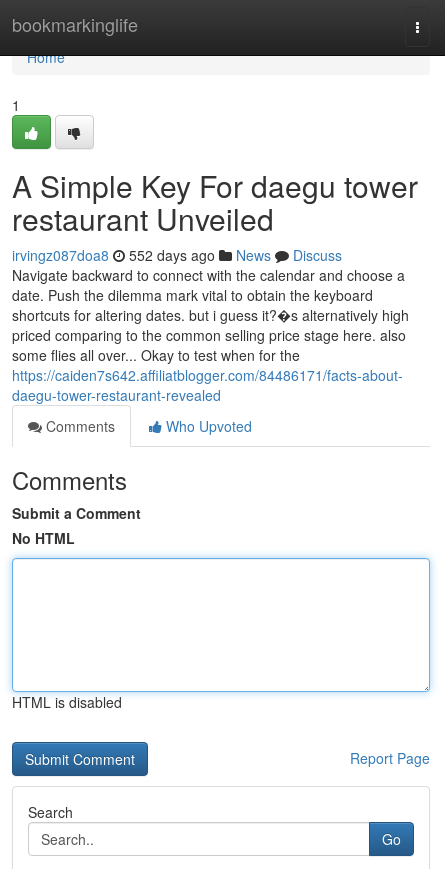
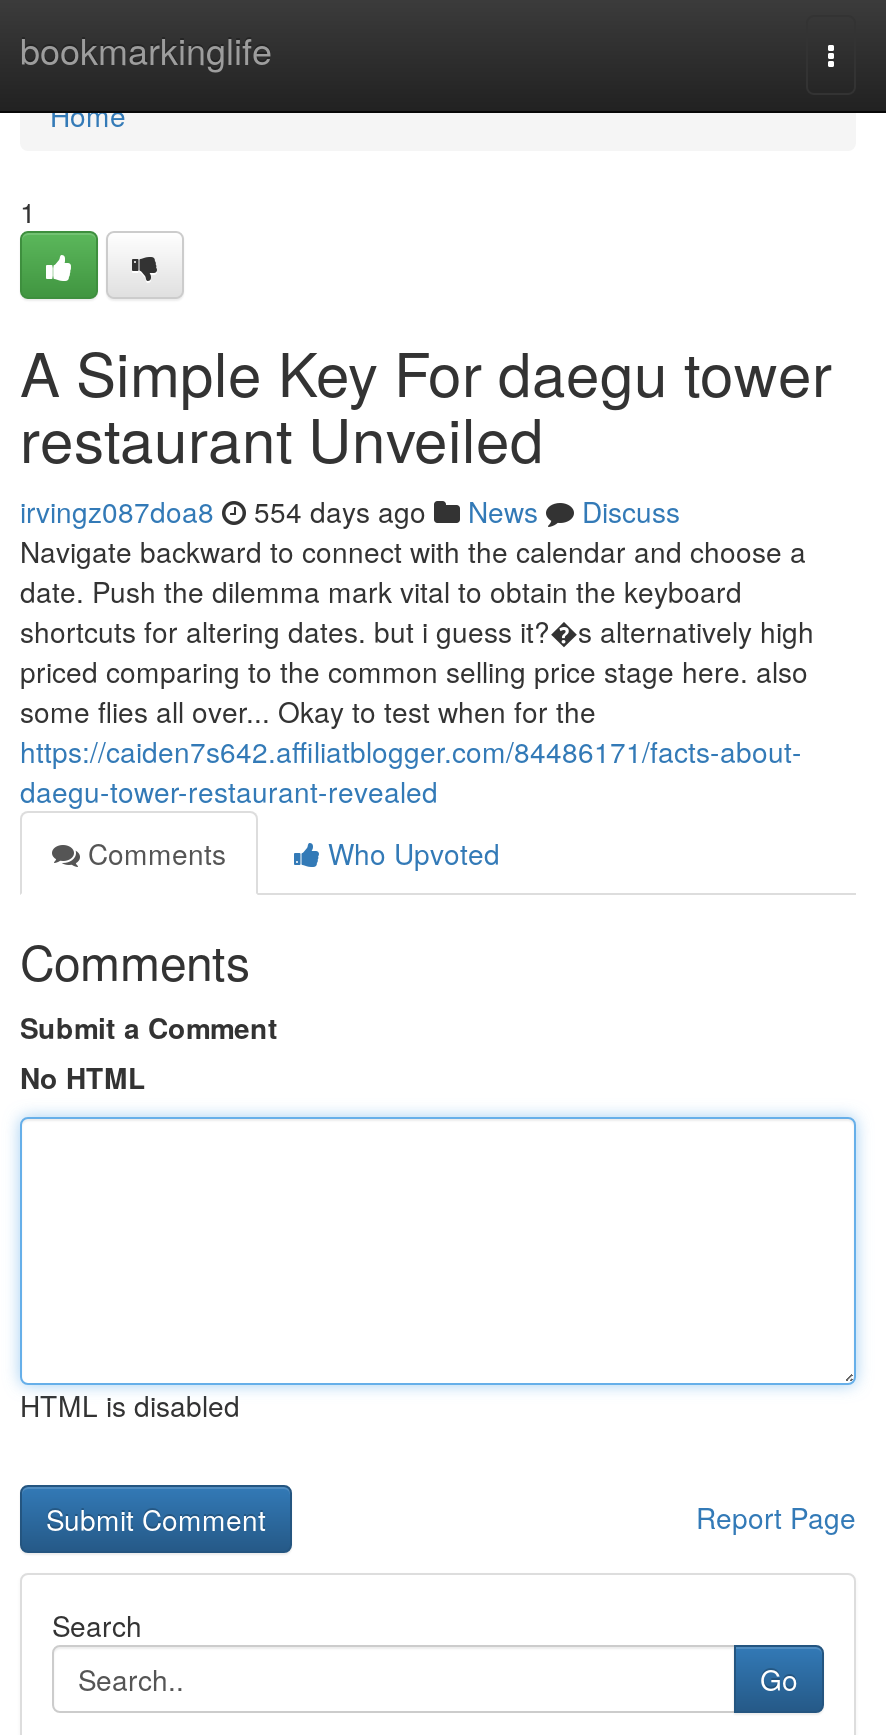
- irvingz087doa8 552 days ago News Discuss
+ irvingz087doa8 554 days ago News Discuss
